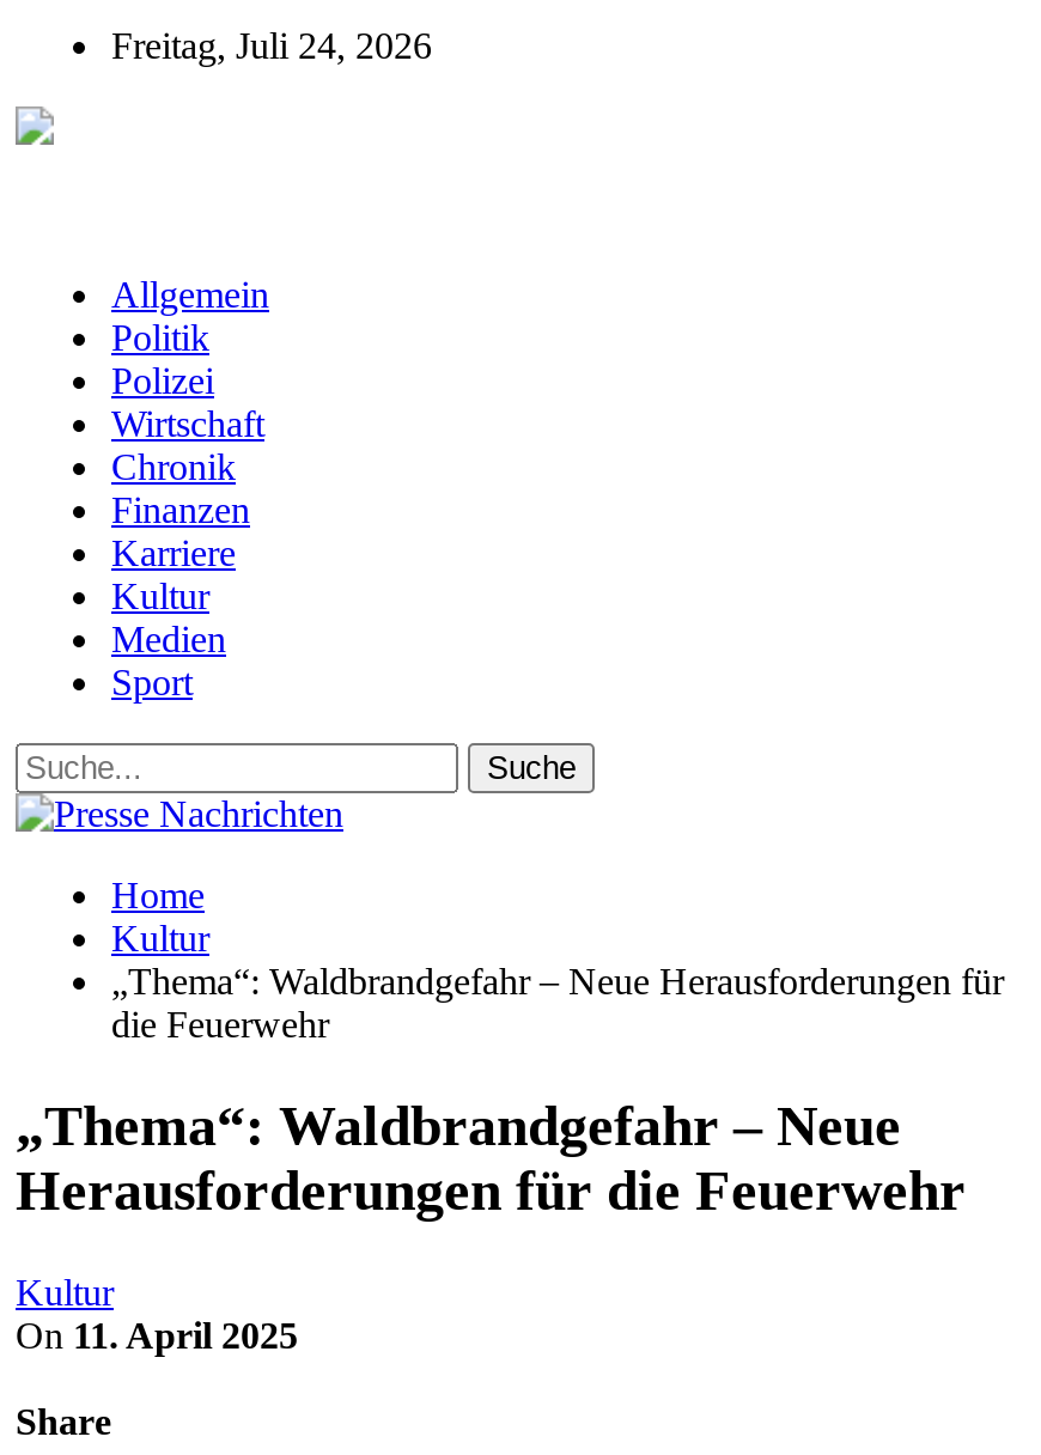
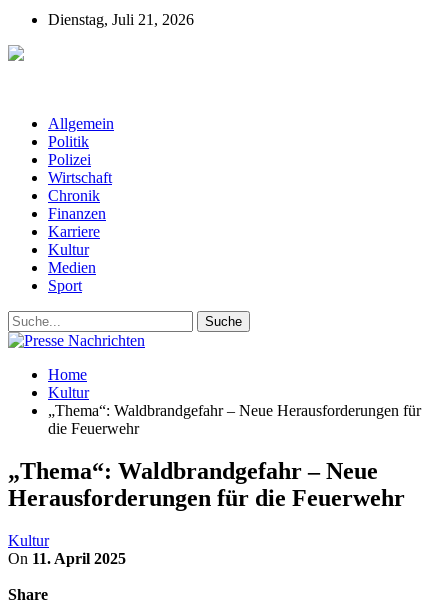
- Freitag, Juli 24, 2026
+ Dienstag, Juli 21, 2026
